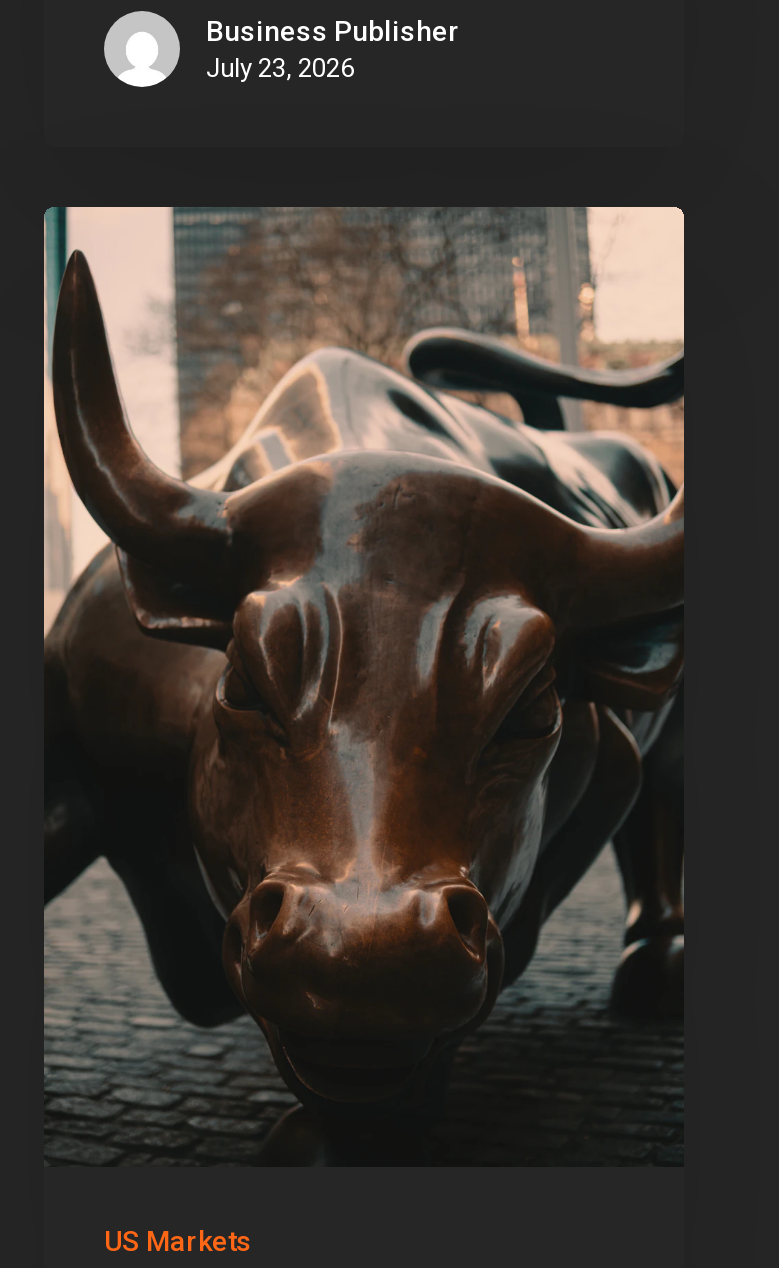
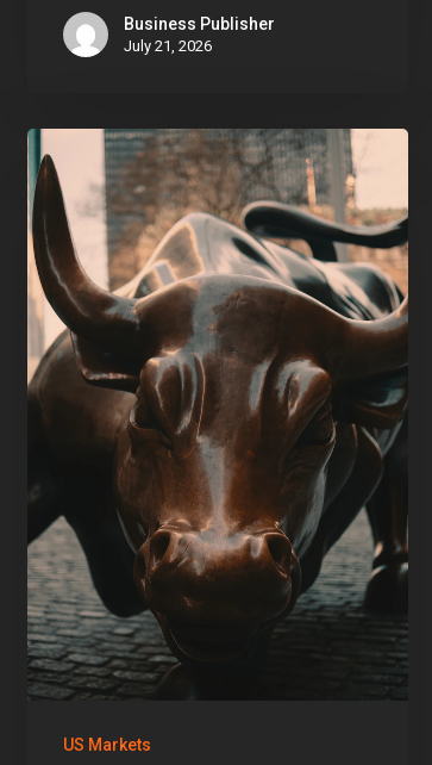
- July 23, 2026
+ July 21, 2026
